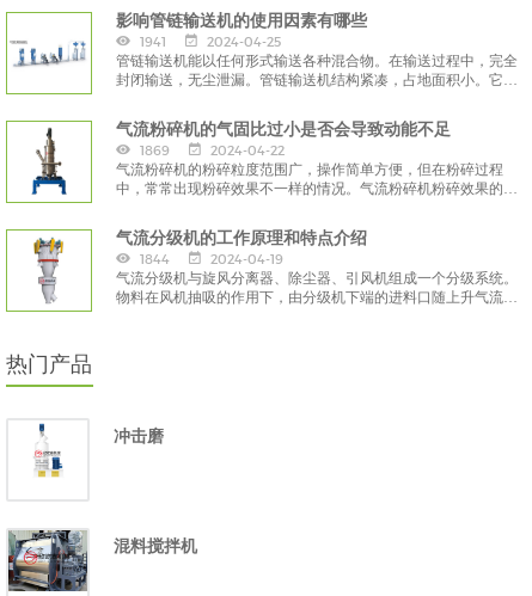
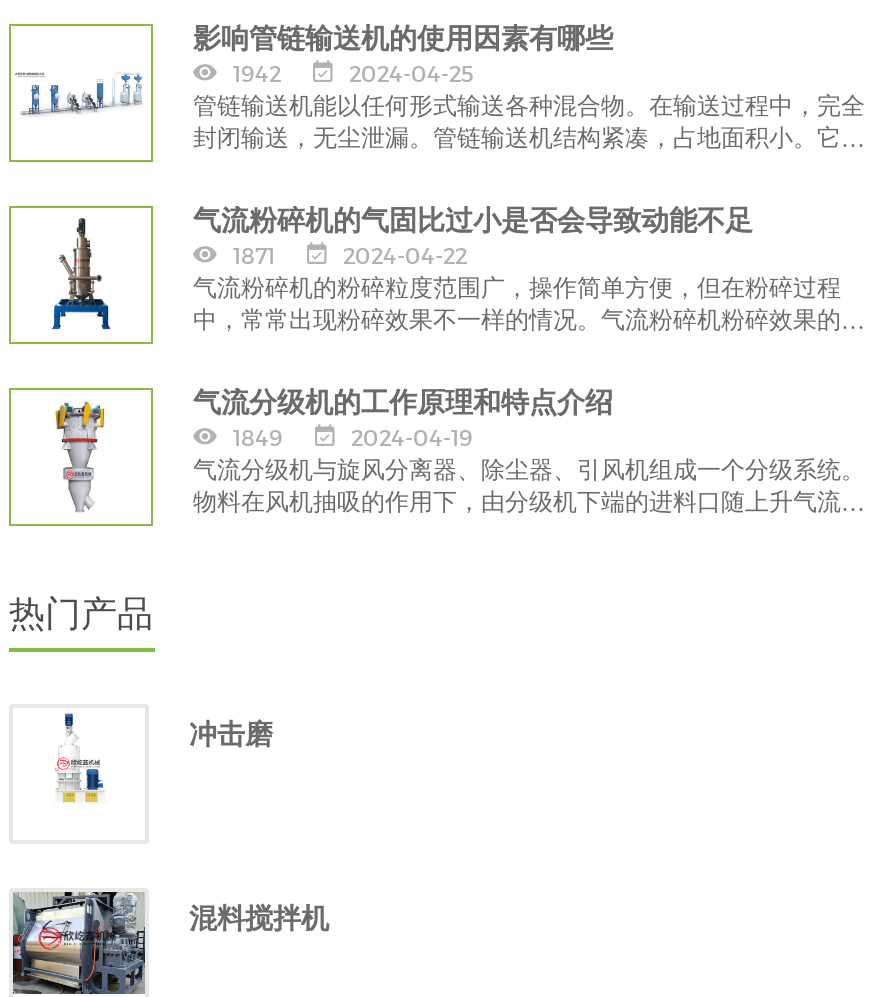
- 1941
+ 1942

- 1869
+ 1871

- 1844
+ 1849
